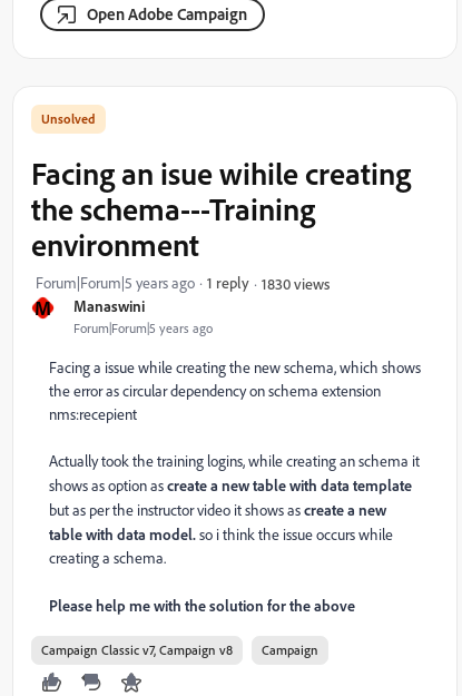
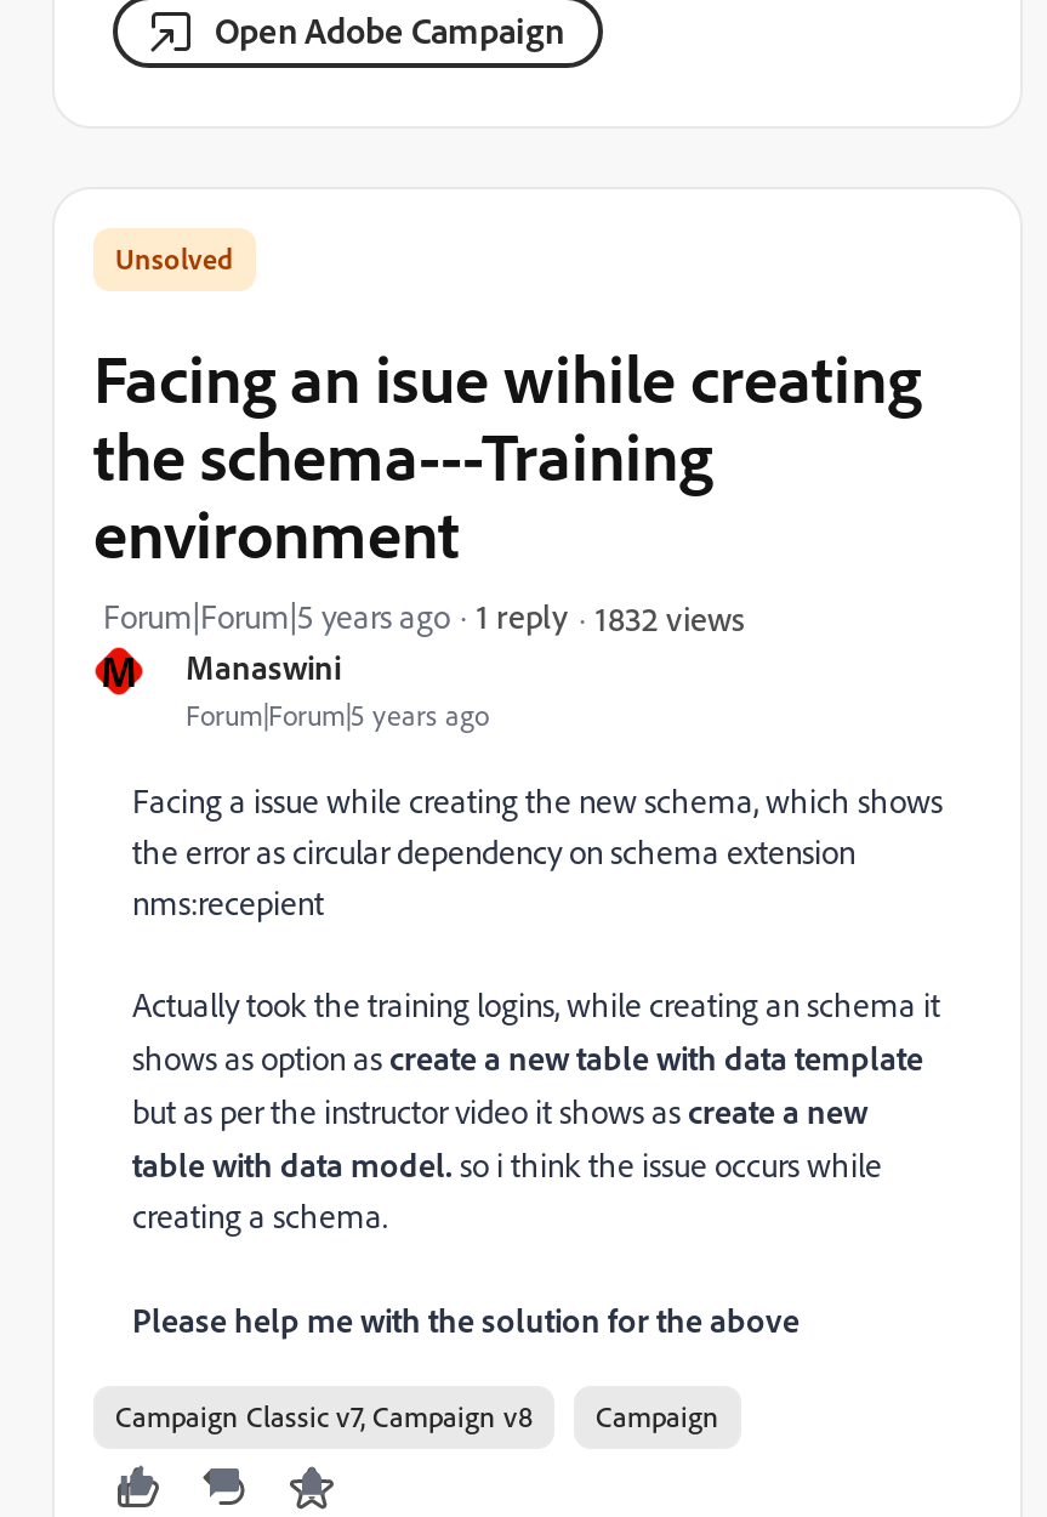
- 1830 views
+ 1832 views
